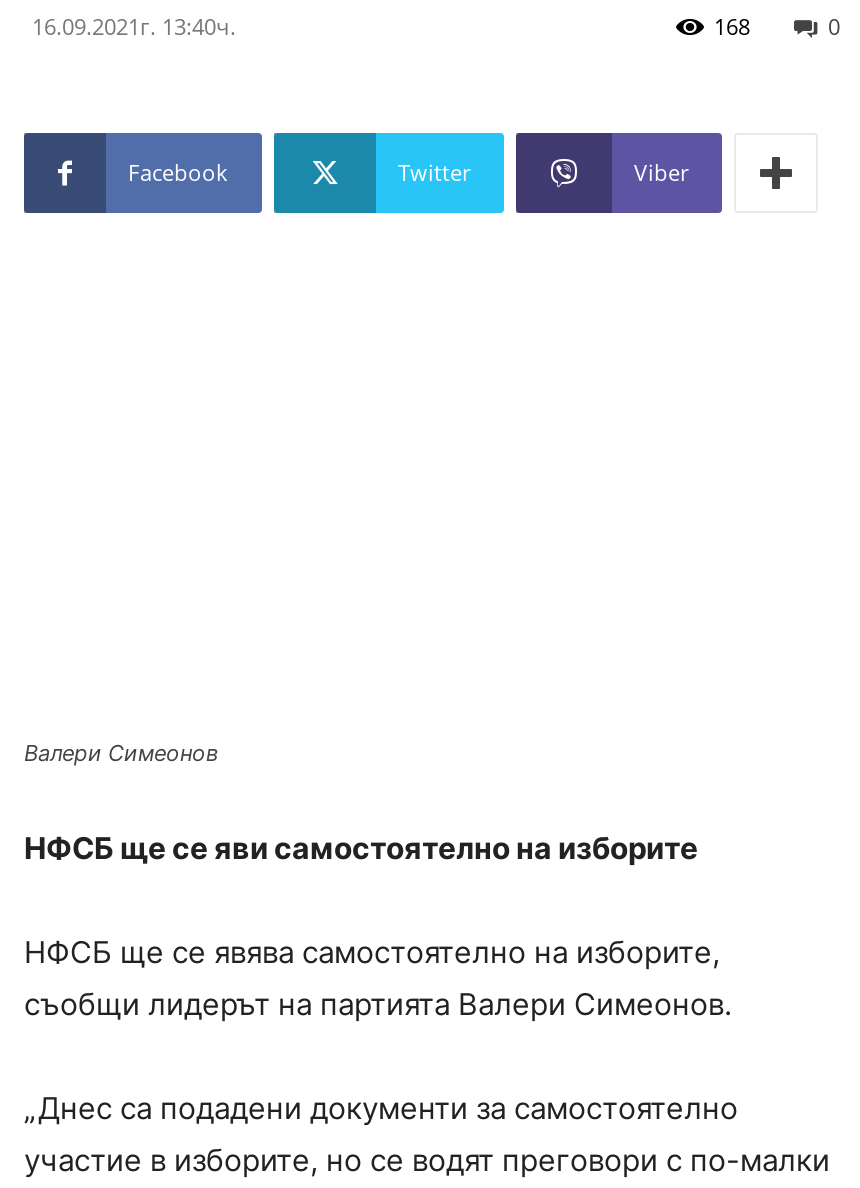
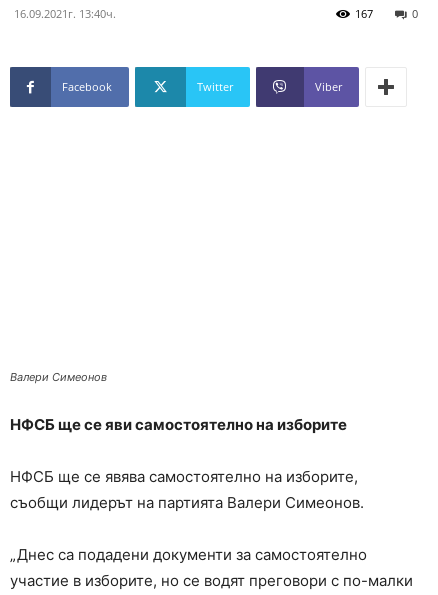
- 168
+ 167
